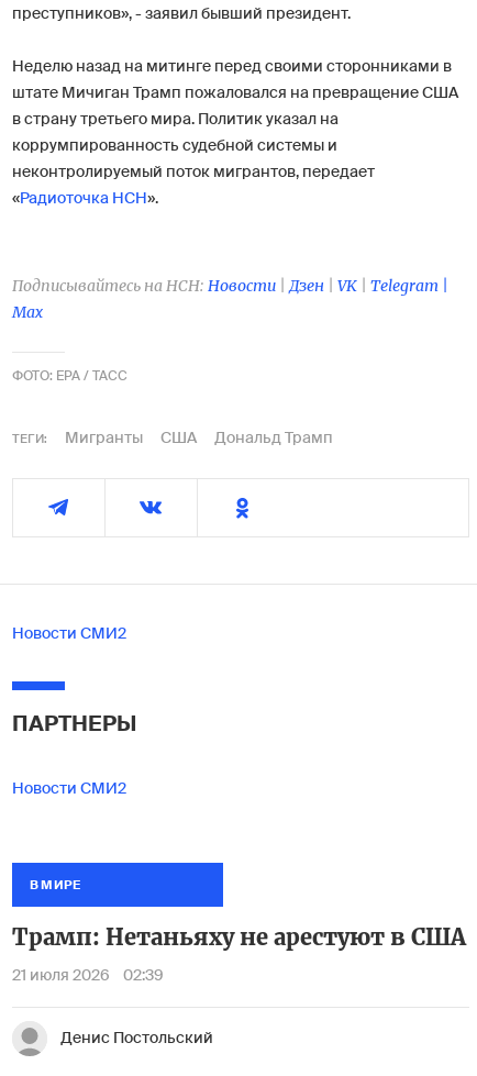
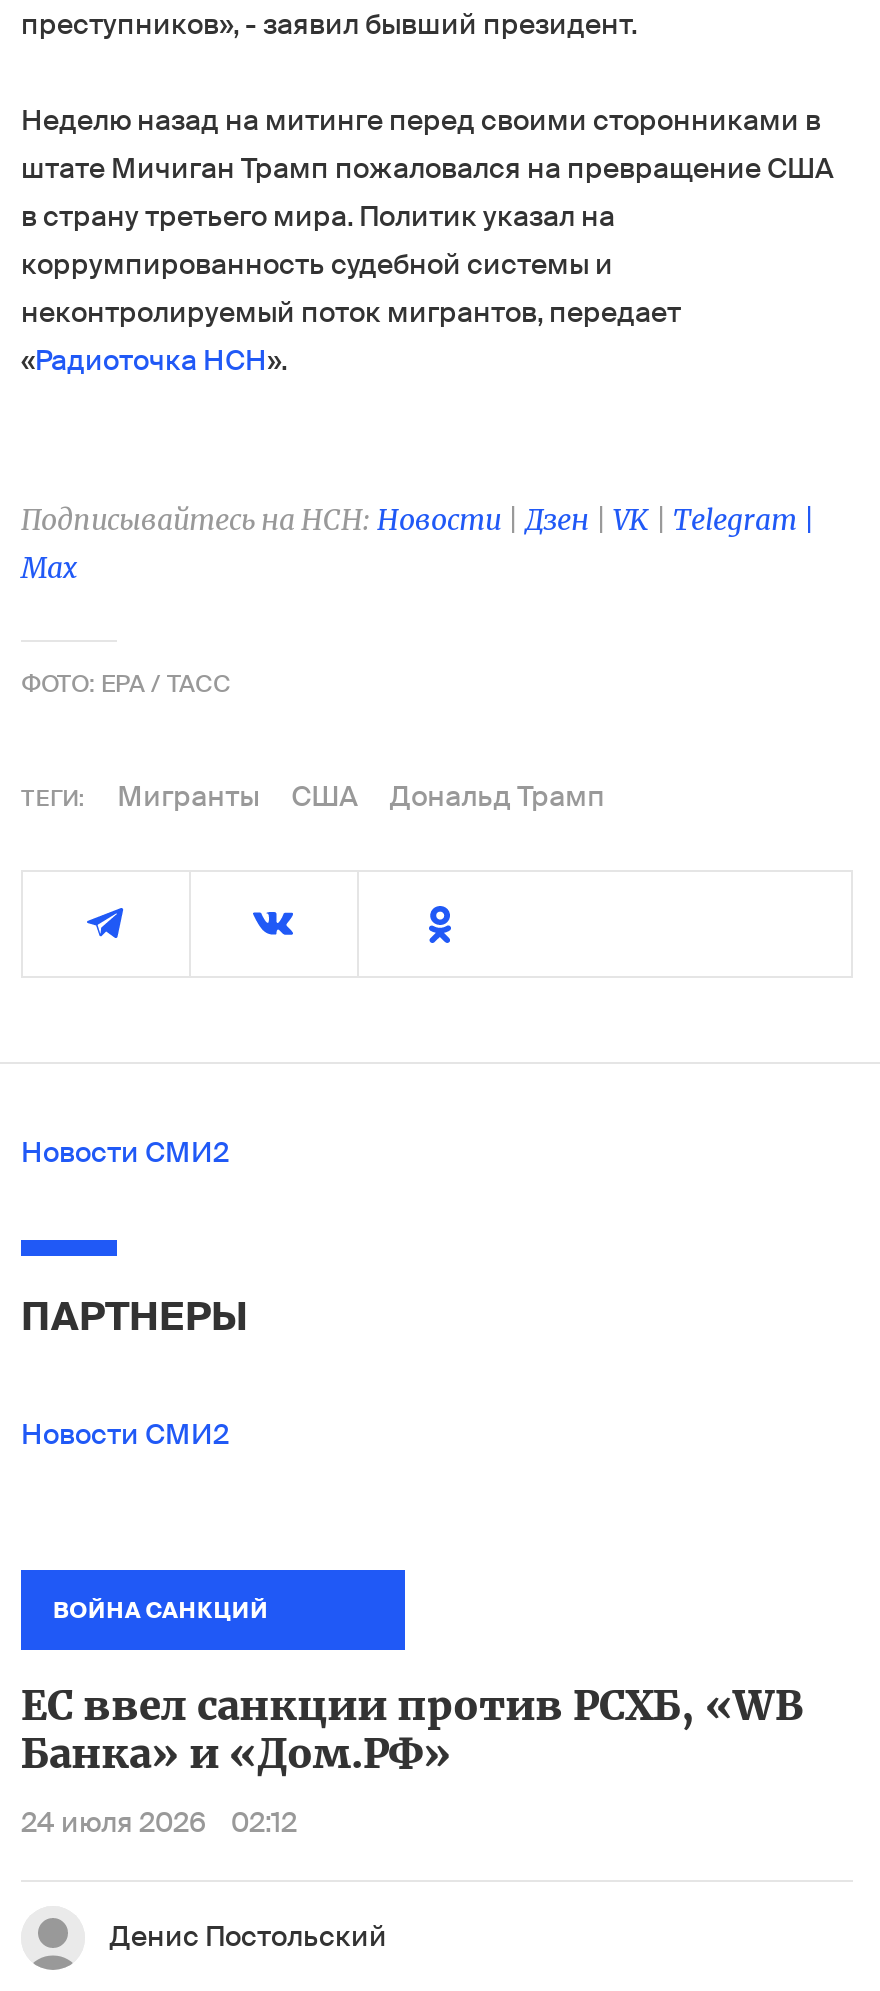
- В МИРЕ
+ ВОЙНА САНКЦИЙ

- Трамп: Нетаньяху не арестуют в США
+ ЕС ввел санкции против РСХБ, «WB
+ Банка» и «Дом.РФ»

- 21 июля 2026
- 02:39
+ 24 июля 2026
+ 02:12
